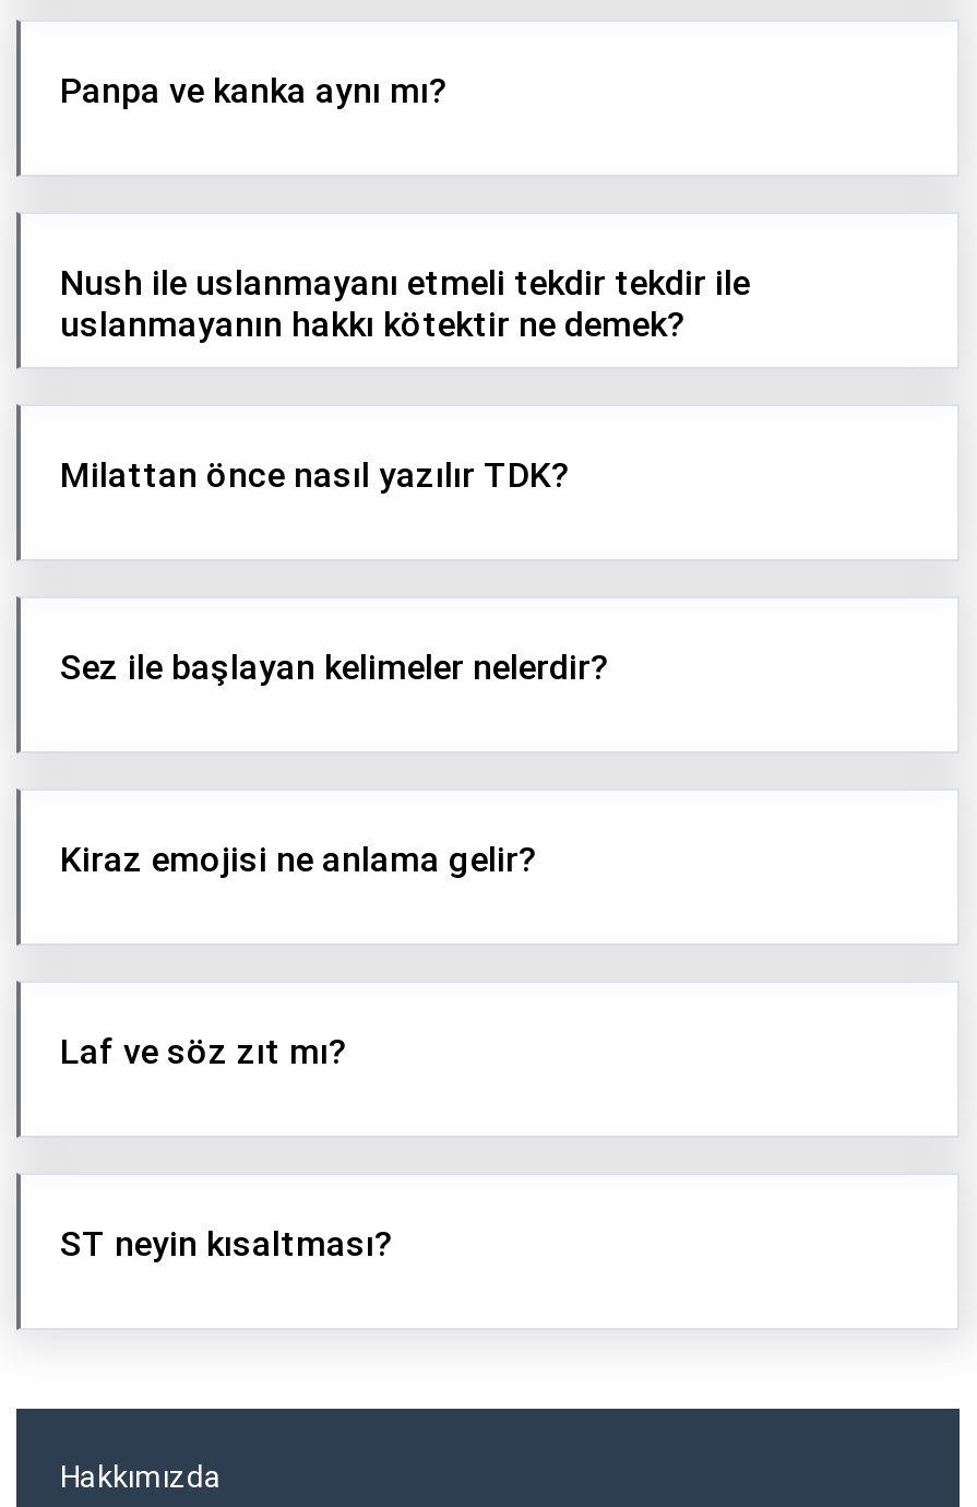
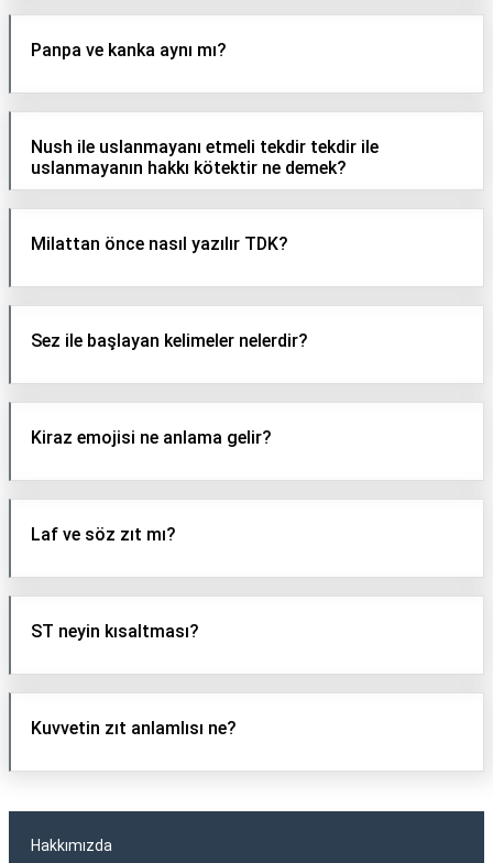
+ Kuvvetin zıt anlamlısı ne?
